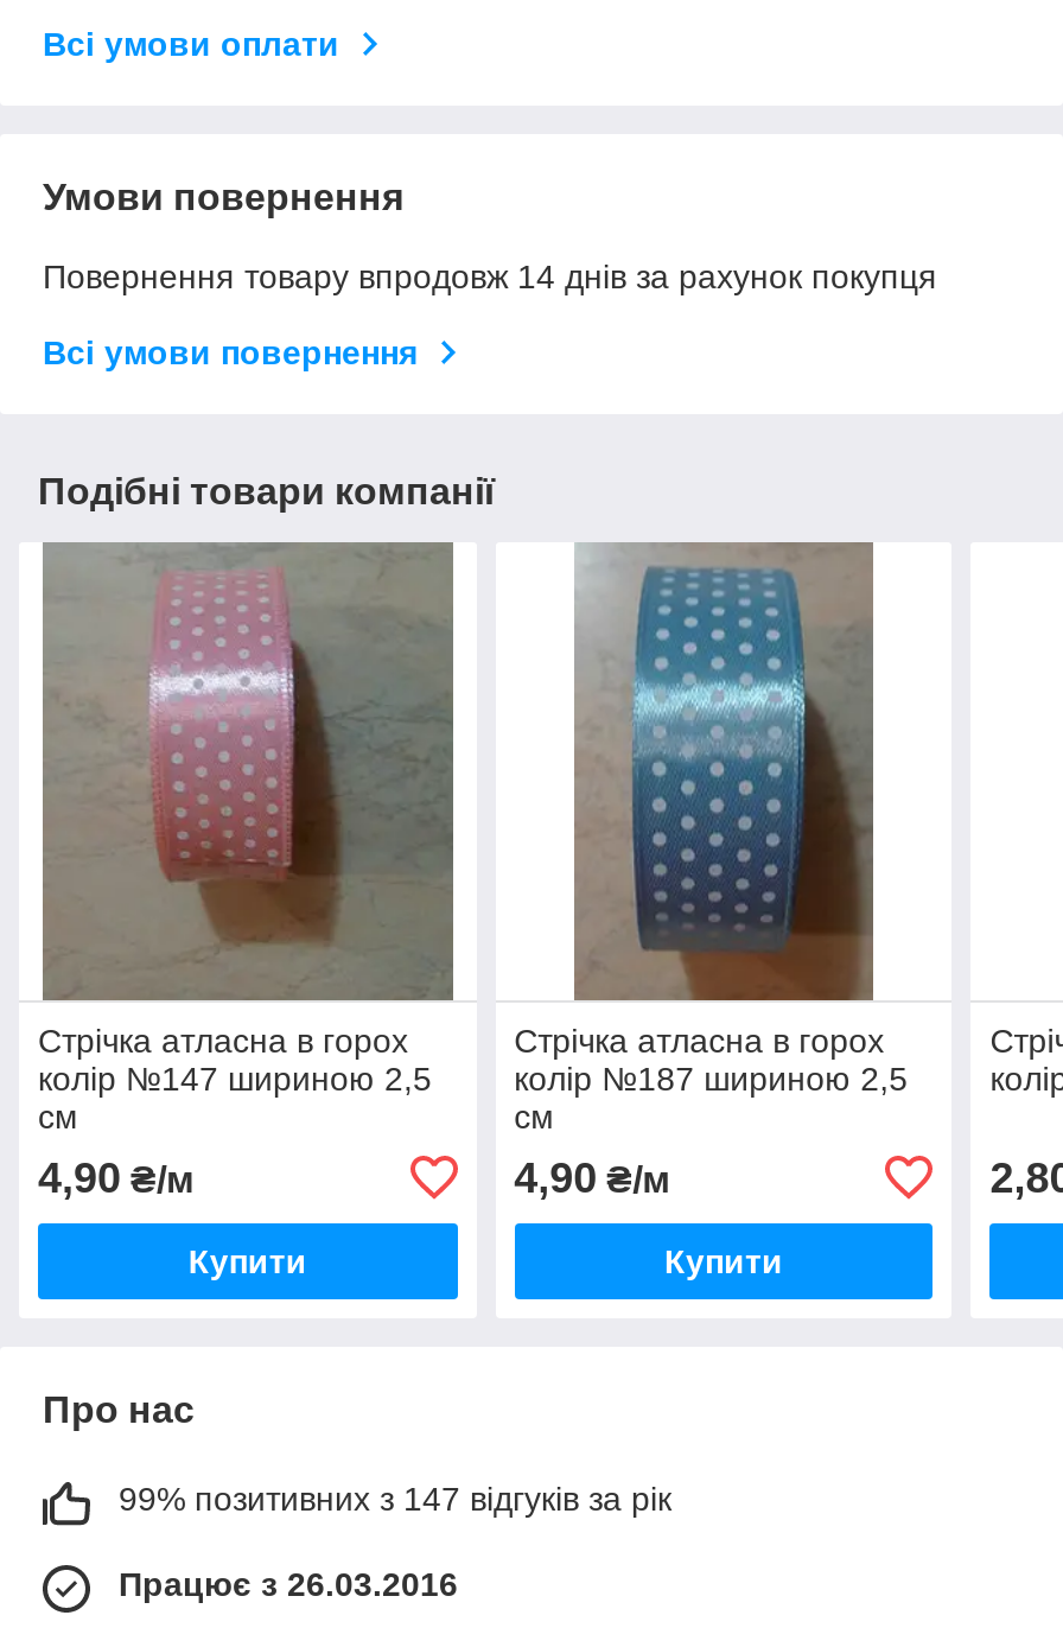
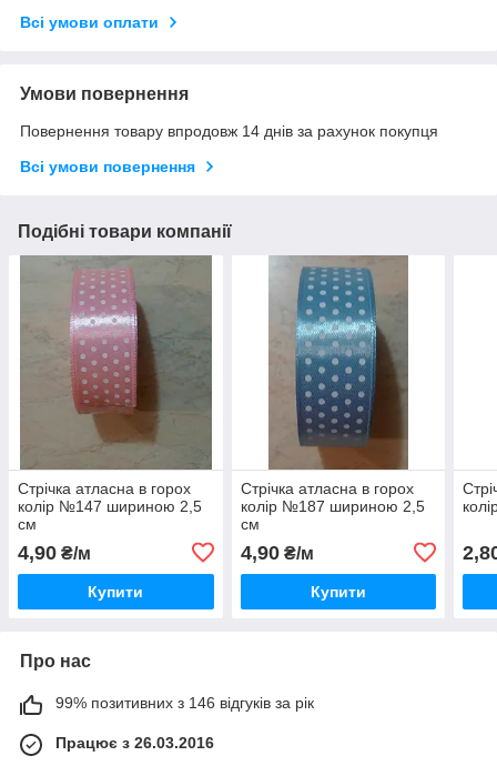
- 99% позитивних з 147 відгуків за рік
+ 99% позитивних з 146 відгуків за рік
